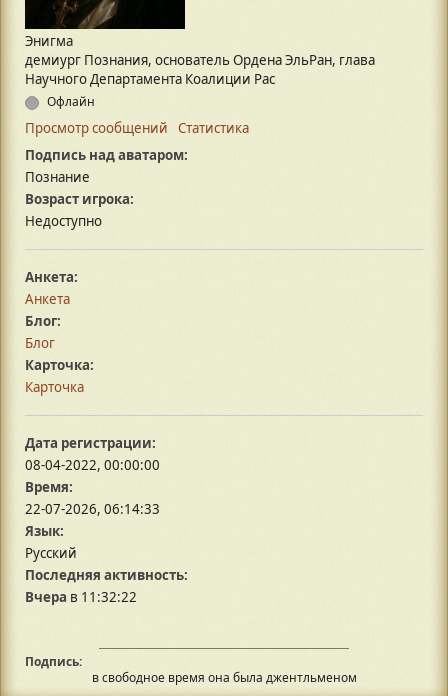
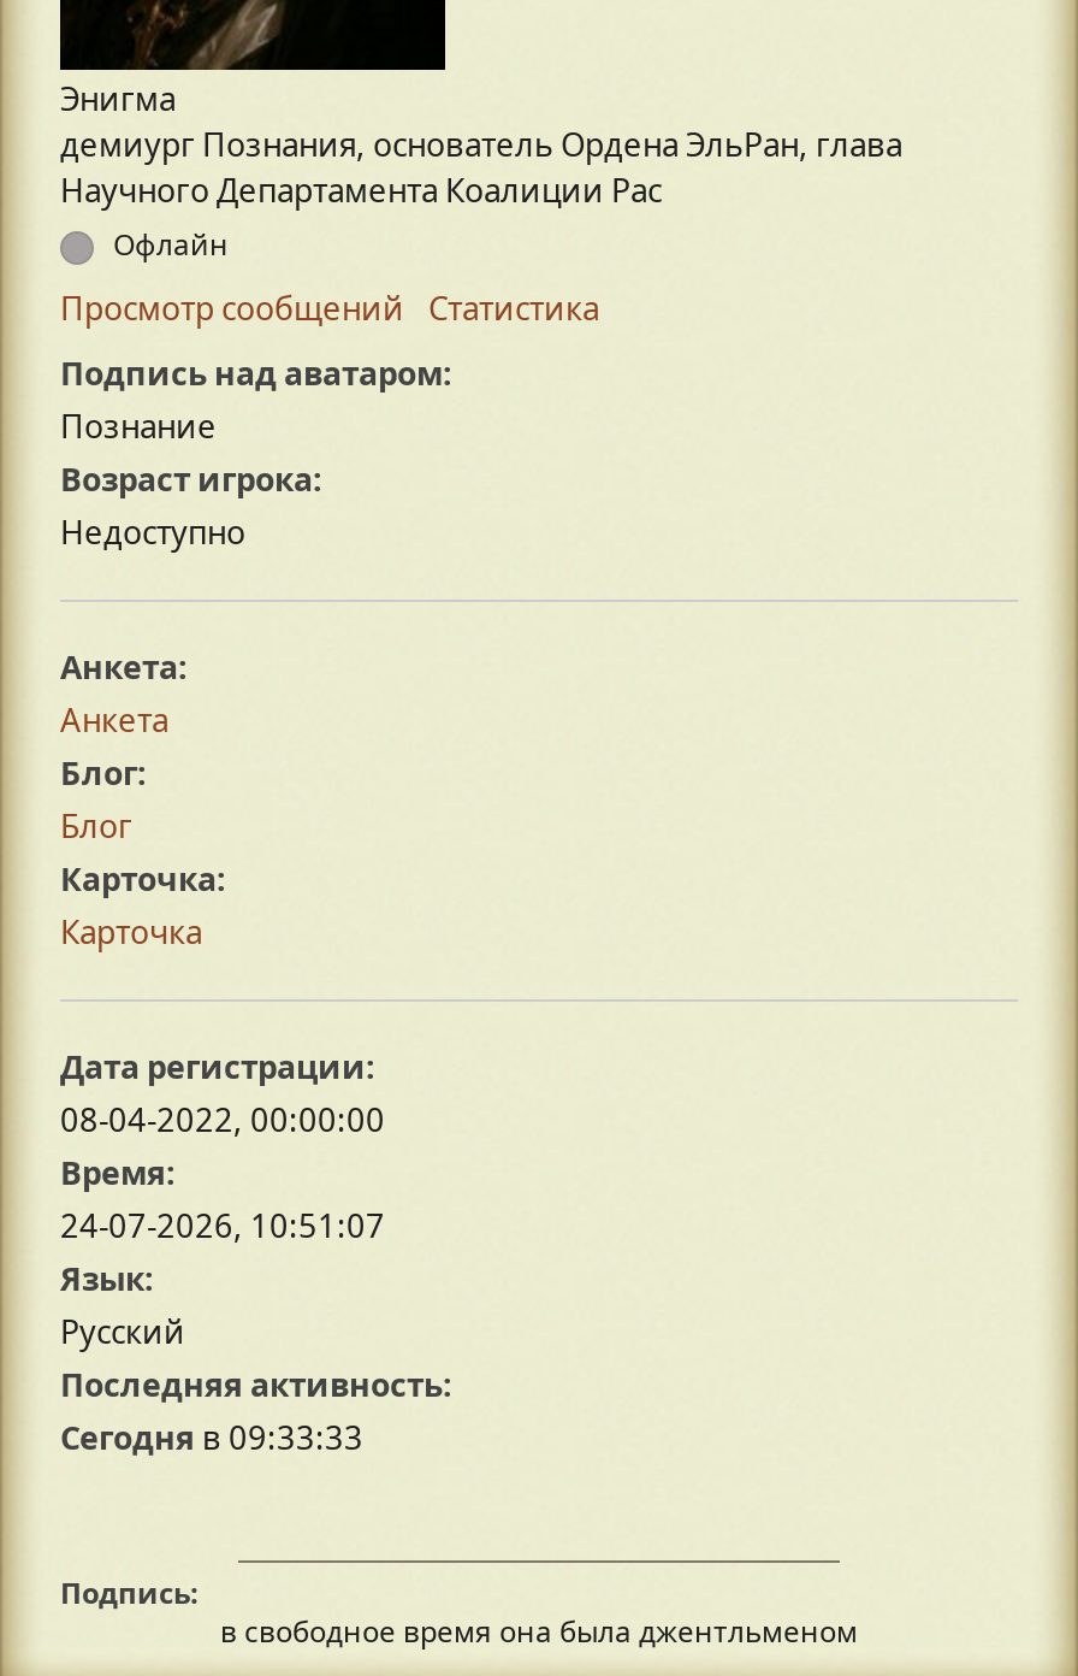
- 22-07-2026, 06:14:33
+ 24-07-2026, 10:51:07

- Вчера в 11:32:22
+ Сегодня в 09:33:33
